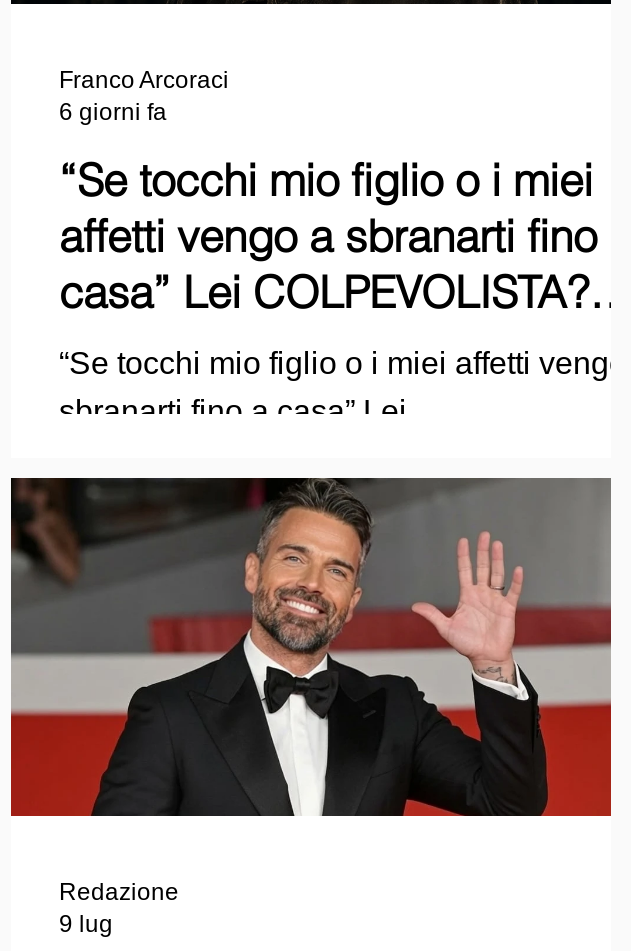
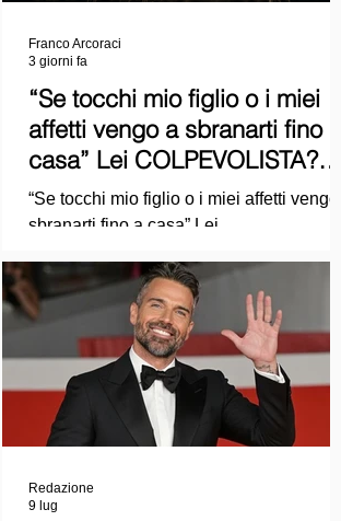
- 6 giorni fa
+ 3 giorni fa
